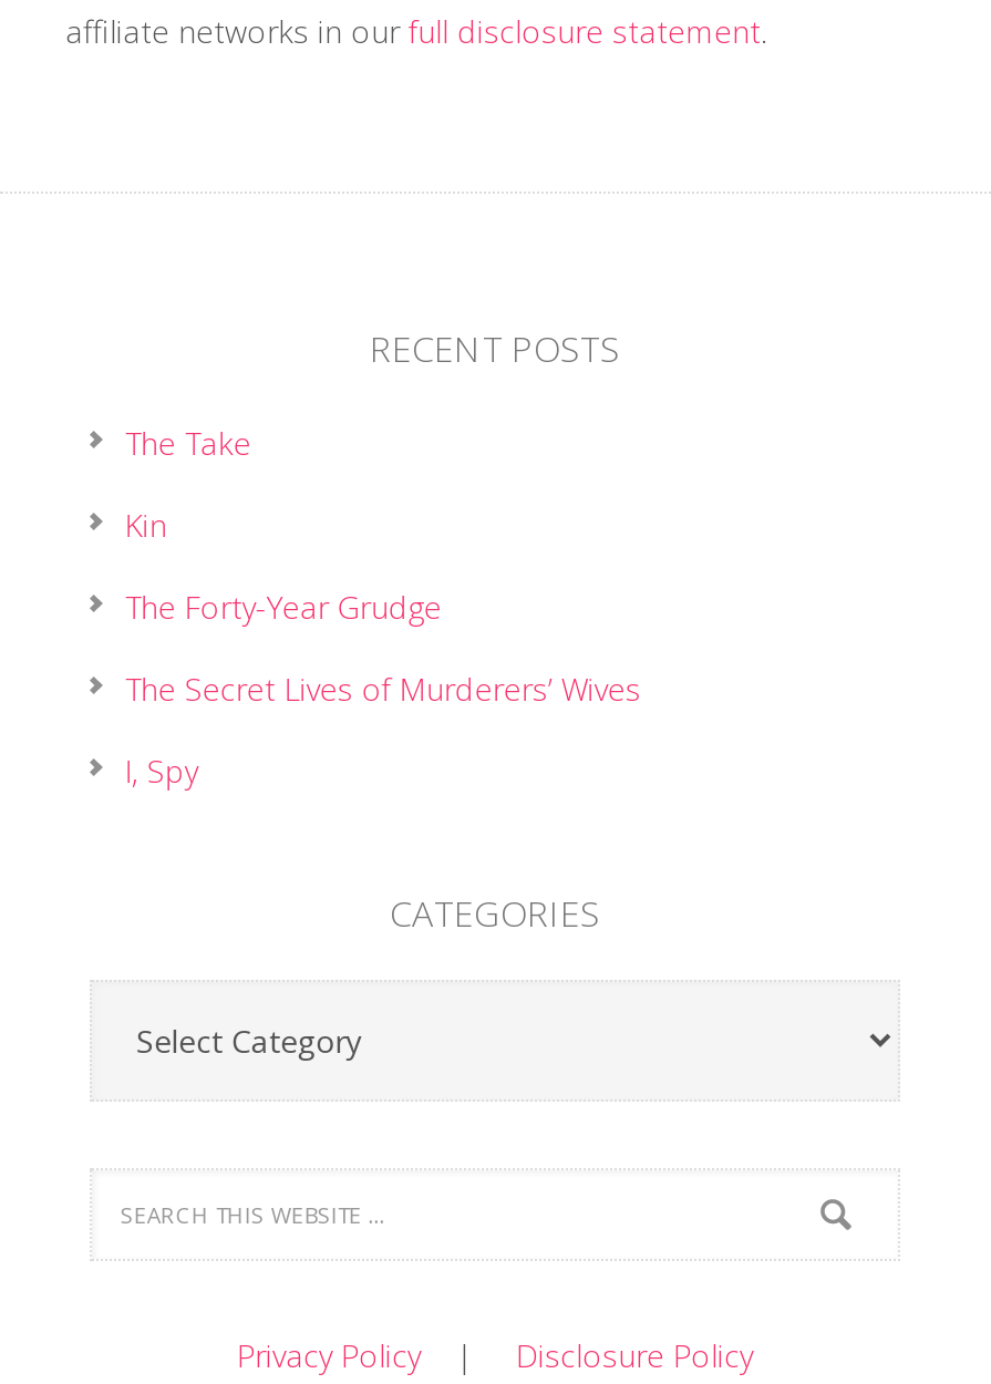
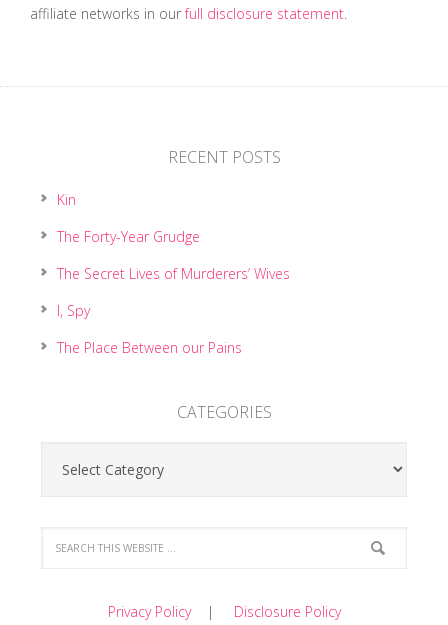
- The Take

moved up: Kin | The Forty-Year Grudge | The Secret Lives of Murderers’ Wives | I, Spy

+ The Place Between our Pains
